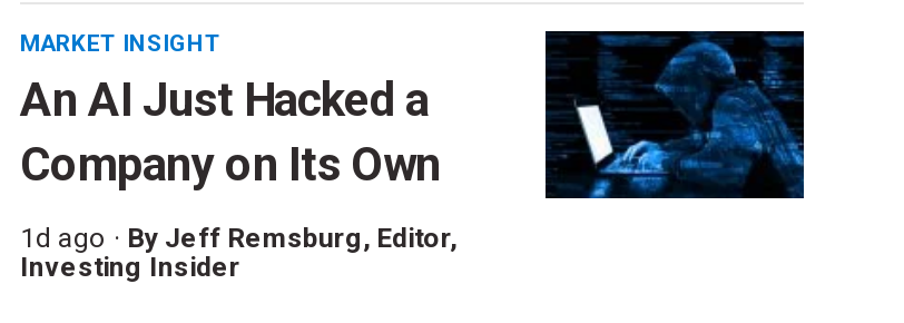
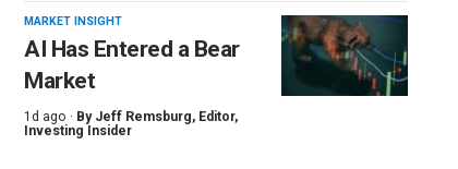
- [image]
+ [image]

- An AI Just Hacked a
- Company on Its Own
+ AI Has Entered a Bear
+ Market
